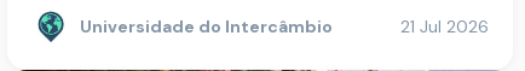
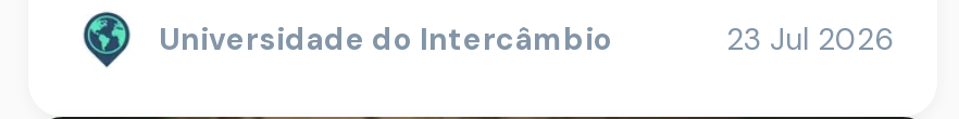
- 21 Jul 2026
+ 23 Jul 2026
